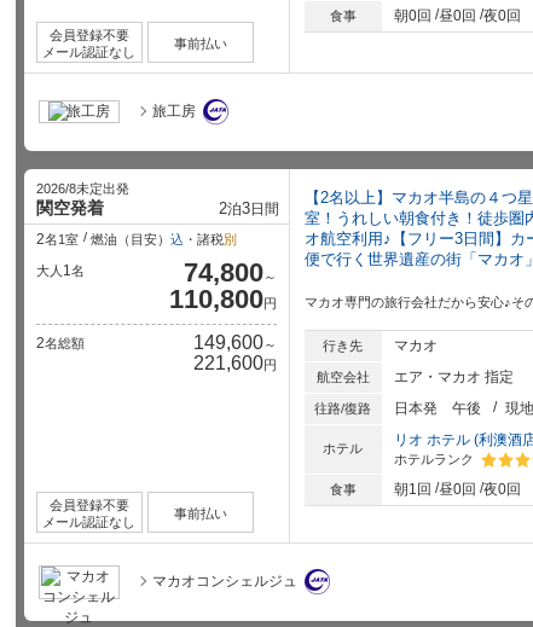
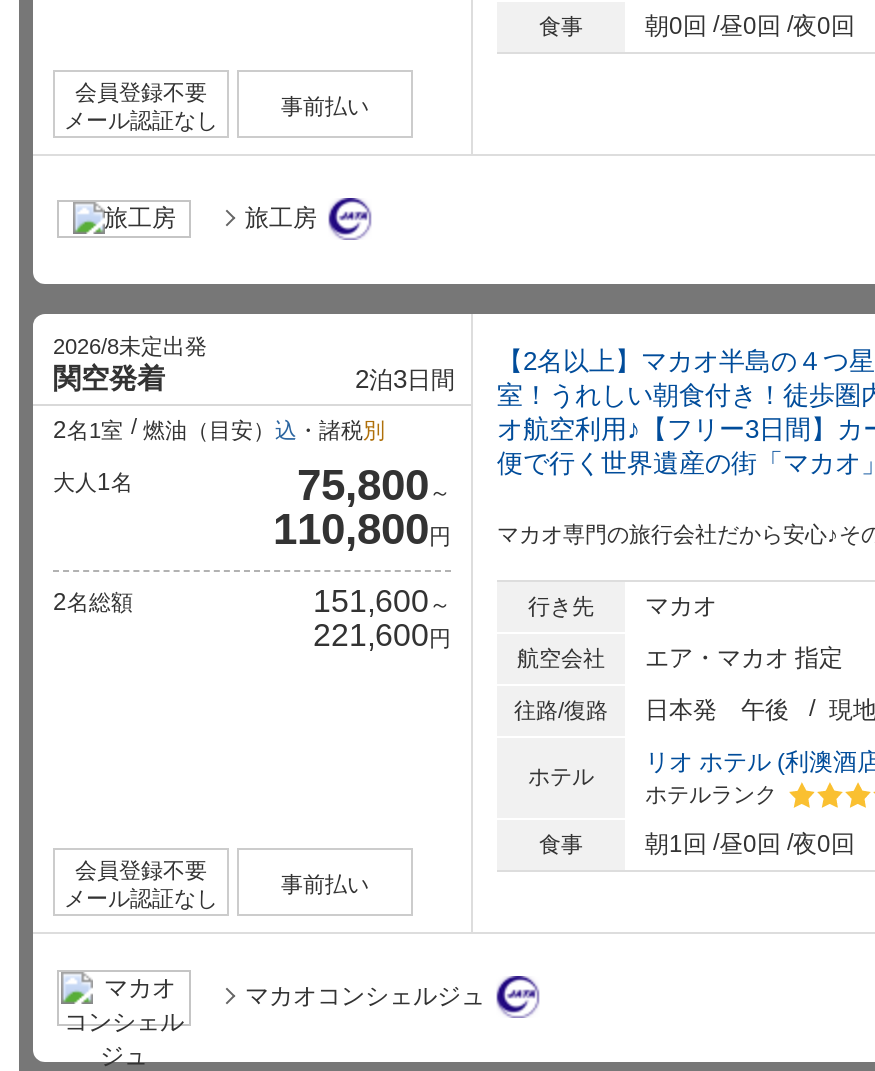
- 74,800～
+ 75,800～

- 149,600～
+ 151,600～
